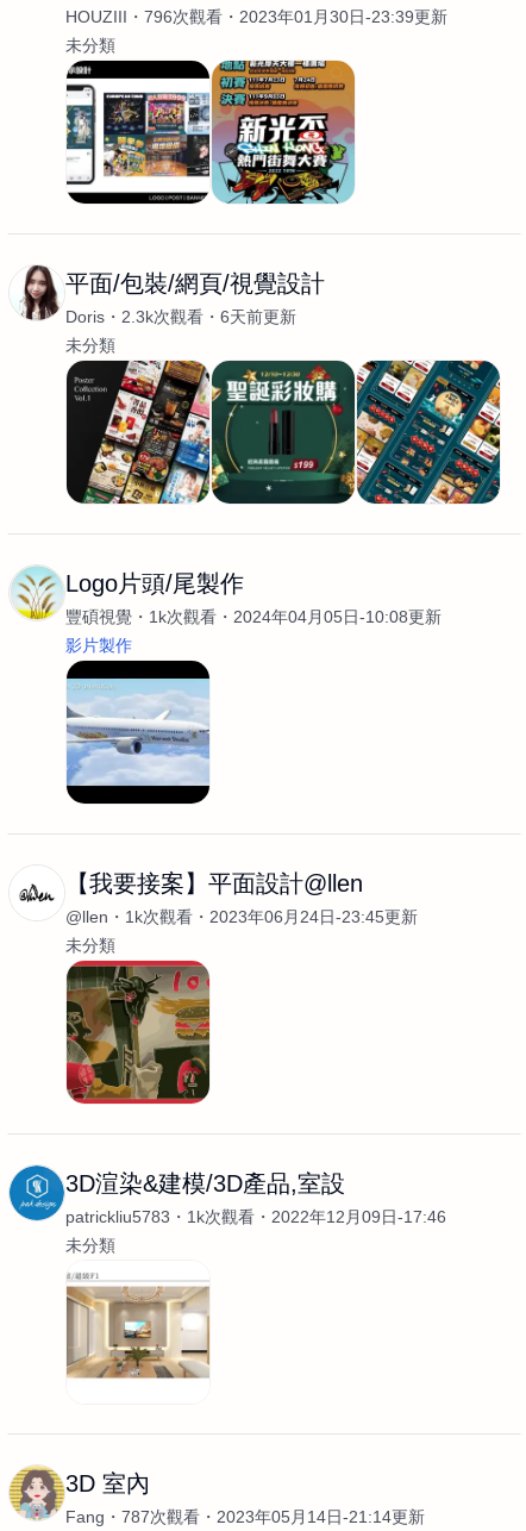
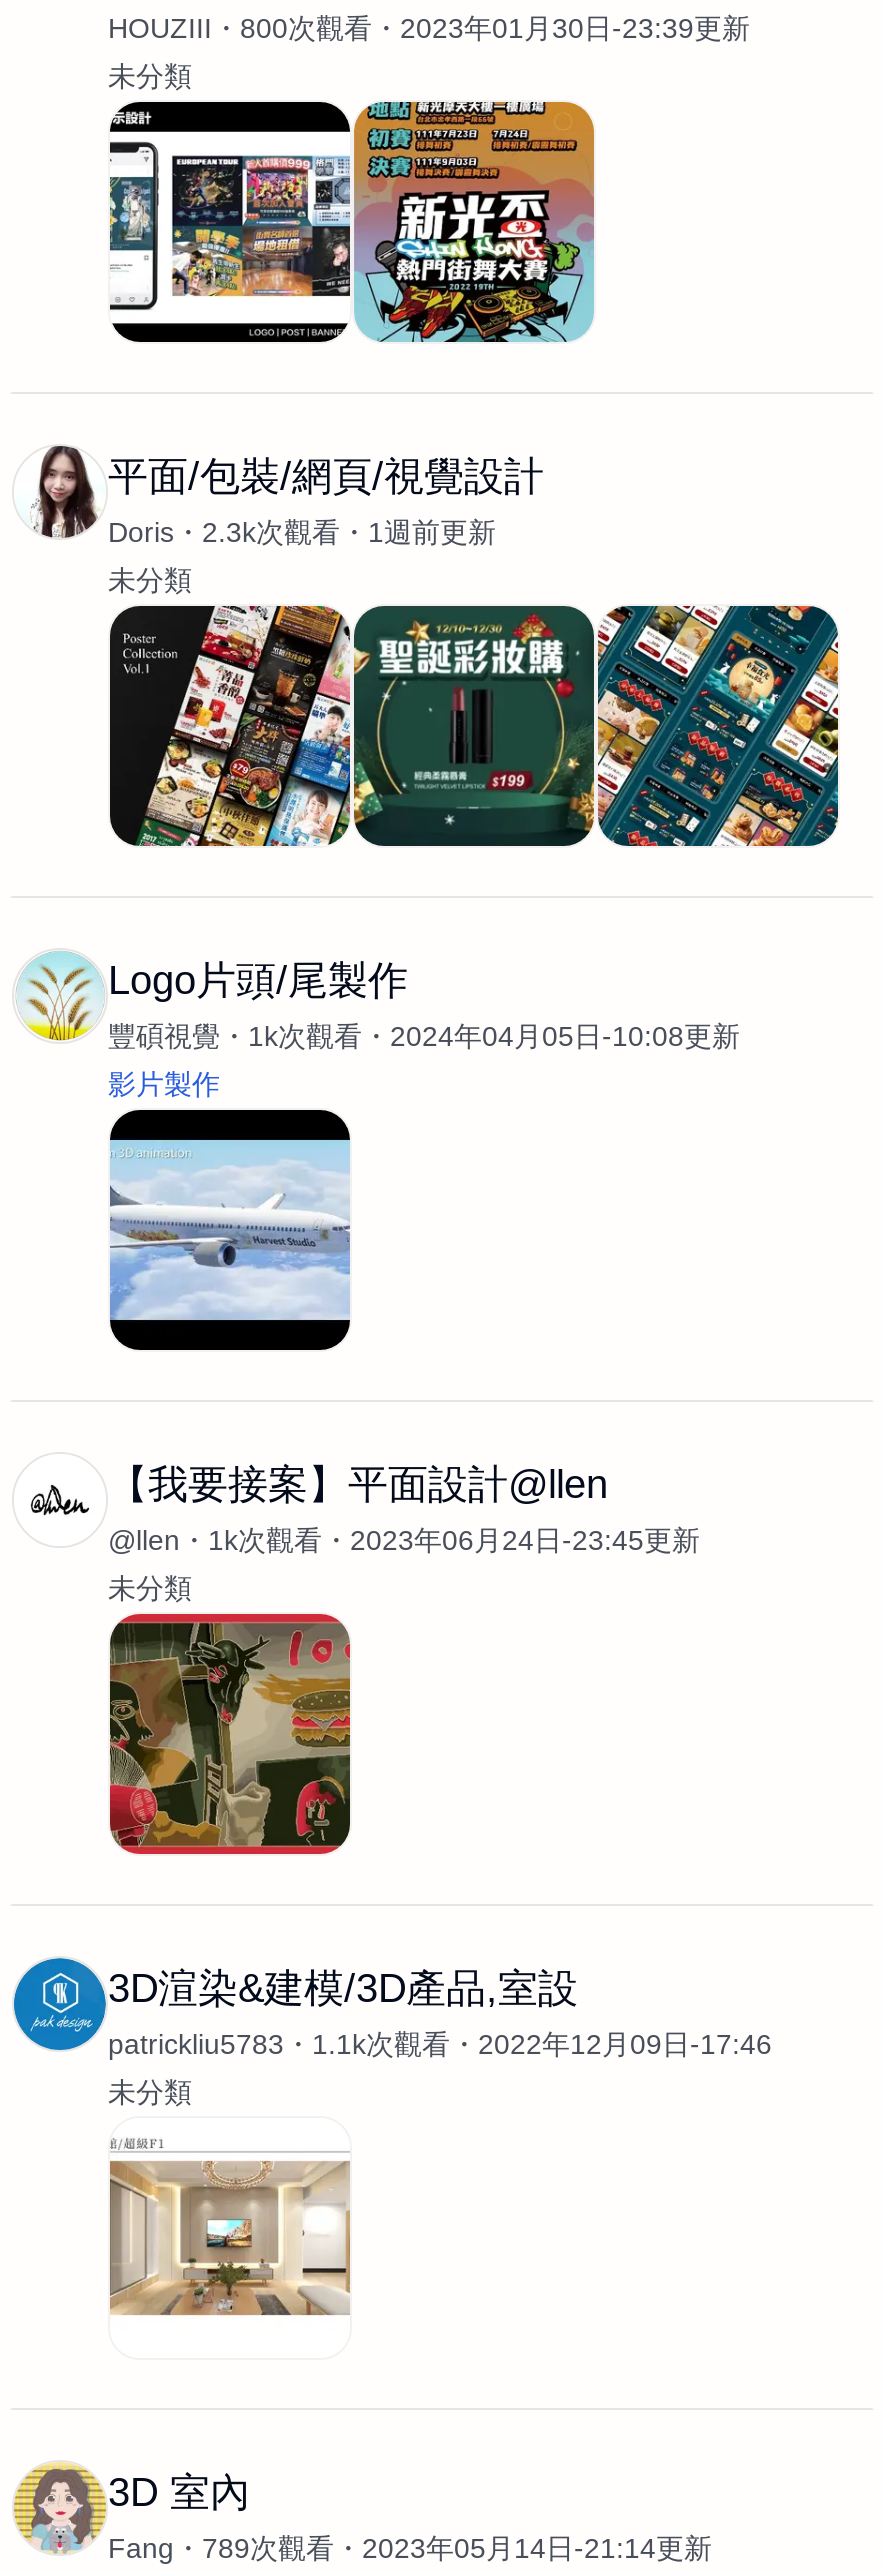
- HOUZIII 796次觀看 2023年01月30日-23:39更新
+ HOUZIII 800次觀看 2023年01月30日-23:39更新

- Doris 2.3k次觀看 6天前更新
+ Doris 2.3k次觀看 1週前更新

- patrickliu5783 1k次觀看 2022年12月09日-17:46
+ patrickliu5783 1.1k次觀看 2022年12月09日-17:46

- Fang 787次觀看 2023年05月14日-21:14更新
+ Fang 789次觀看 2023年05月14日-21:14更新
